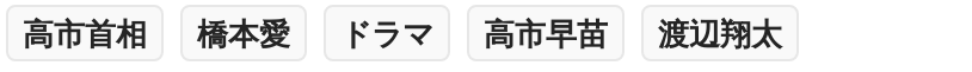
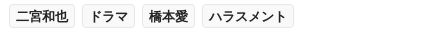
- 高市首相
- 橋本愛
+ 二宮和也

- 高市早苗
- 渡辺翔太
+ 橋本愛
+ ハラスメント
